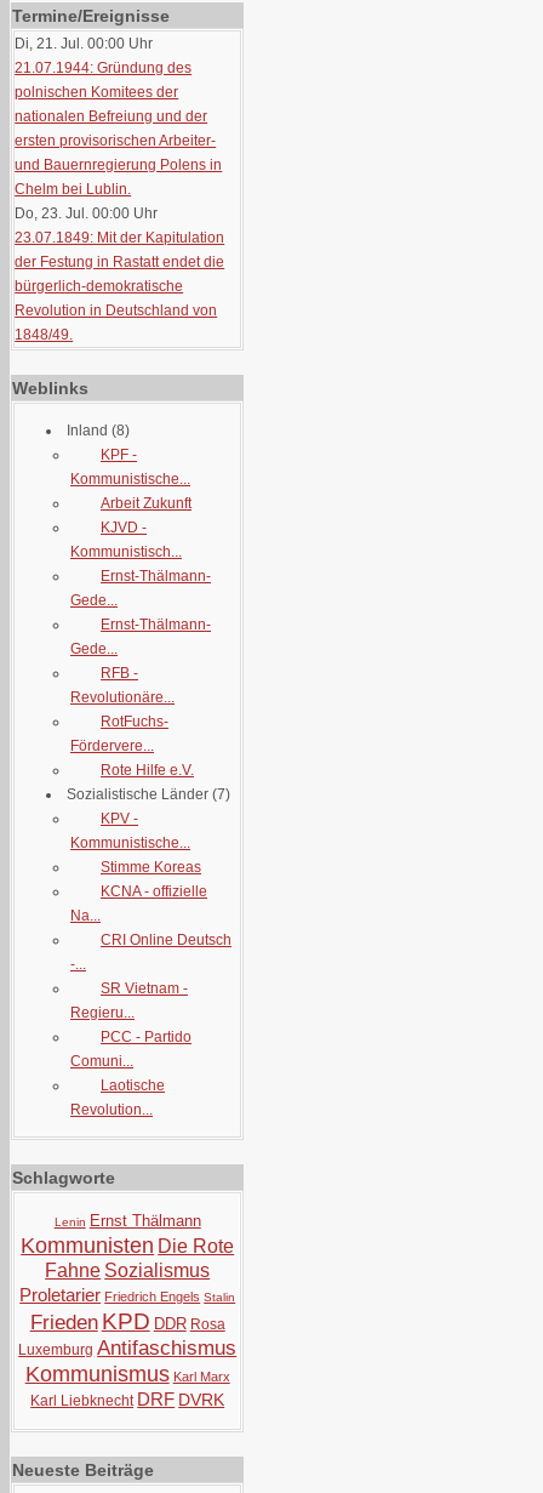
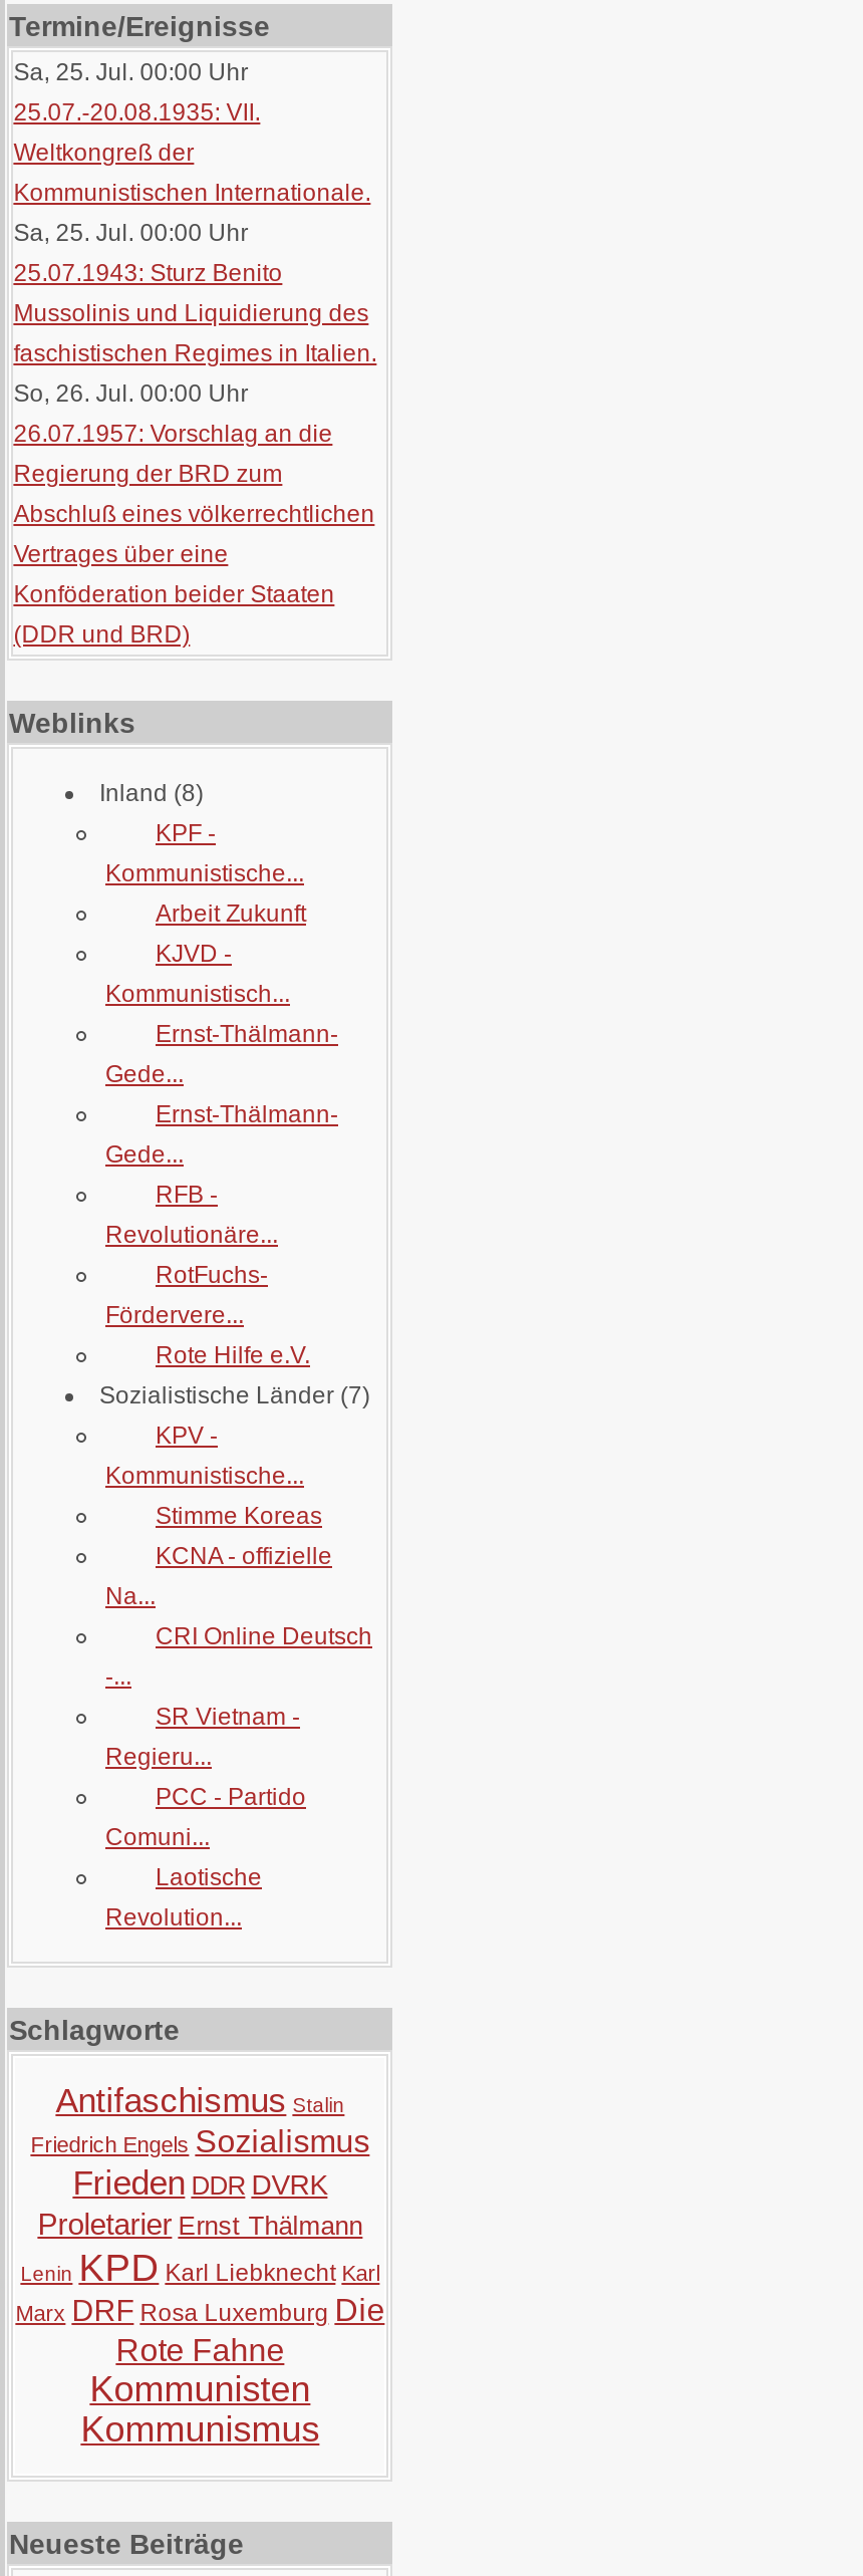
- Di, 21. Jul. 00:00 Uhr
- 21.07.1944: Gründung des
- polnischen Komitees der
- nationalen Befreiung und der
- ersten provisorischen Arbeiter-
- und Bauernregierung Polens in
- Chelm bei Lublin.
- Do, 23. Jul. 00:00 Uhr
- 23.07.1849: Mit der Kapitulation
- der Festung in Rastatt endet die
- bürgerlich-demokratische
- Revolution in Deutschland von
- 1848/49.
+ Sa, 25. Jul. 00:00 Uhr
+ 25.07.-20.08.1935: VII.
+ Weltkongreß der
+ Kommunistischen Internationale.
+ Sa, 25. Jul. 00:00 Uhr
+ 25.07.1943: Sturz Benito
+ Mussolinis und Liquidierung des
+ faschistischen Regimes in Italien.
+ So, 26. Jul. 00:00 Uhr
+ 26.07.1957: Vorschlag an die
+ Regierung der BRD zum
+ Abschluß eines völkerrechtlichen
+ Vertrages über eine
+ Konföderation beider Staaten
+ (DDR und BRD)

- Lenin Ernst Thälmann
- Kommunisten Die Rote
- Fahne Sozialismus
- Proletarier Friedrich Engels Stalin
- Frieden KPD DDR Rosa
- Luxemburg Antifaschismus
- Kommunismus Karl Marx
- Karl Liebknecht DRF DVRK
+ Antifaschismus Stalin
+ Friedrich Engels Sozialismus
+ Frieden DDR DVRK
+ Proletarier Ernst Thälmann
+ Lenin KPD Karl Liebknecht Karl
+ Marx DRF Rosa Luxemburg Die
+ Rote Fahne
+ Kommunisten
+ Kommunismus
